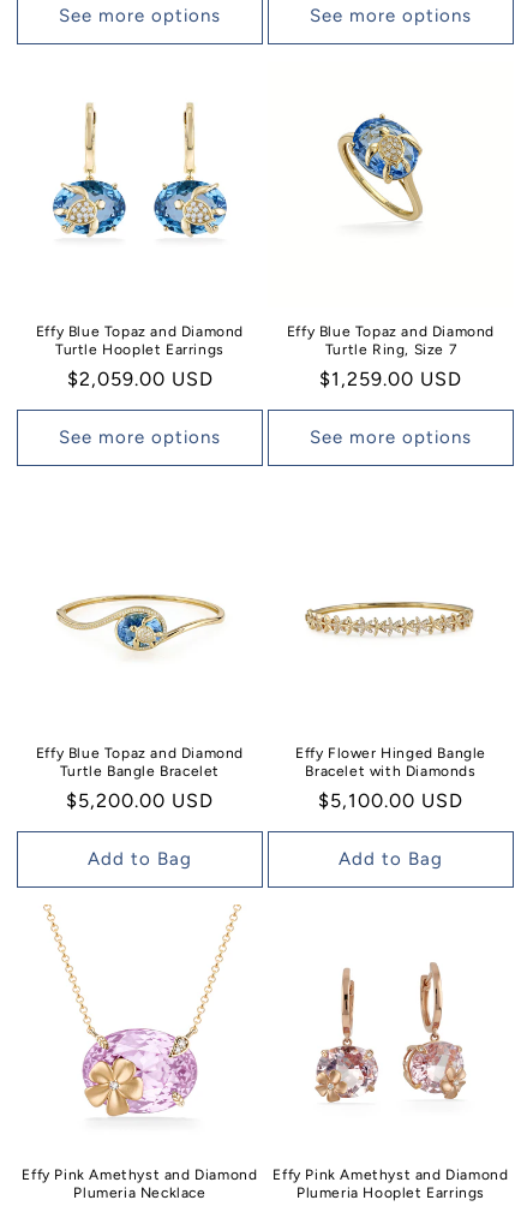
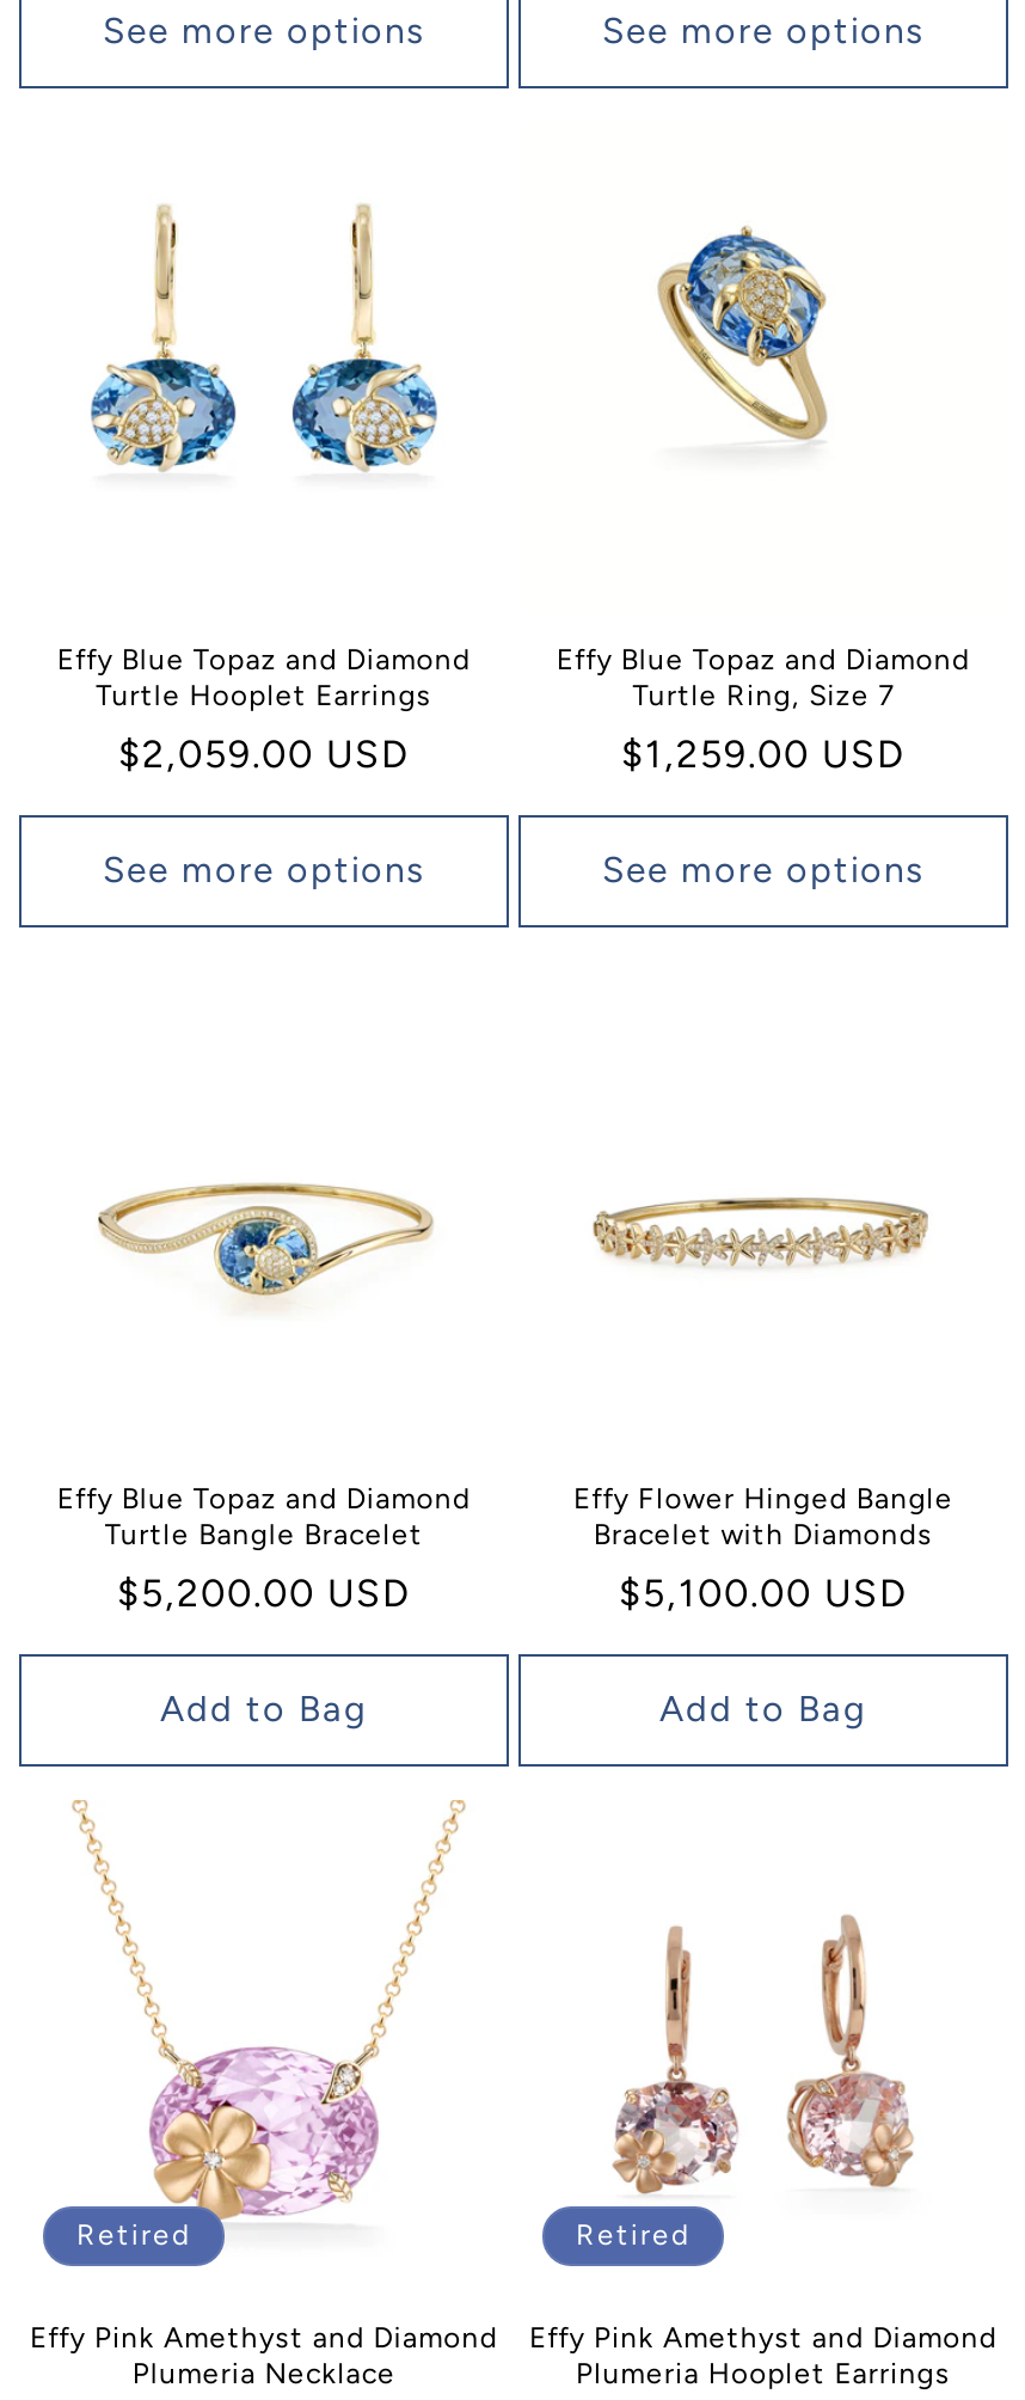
+ Retired

+ Retired
